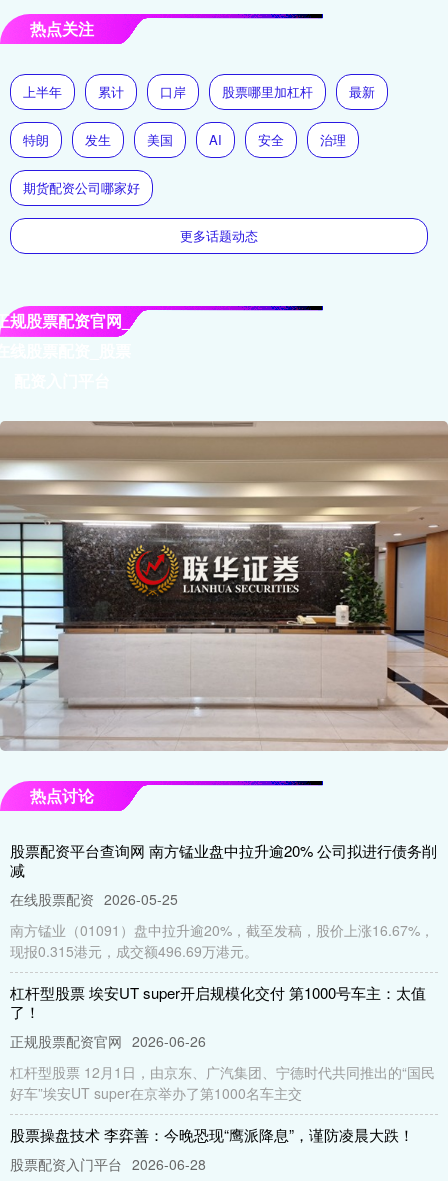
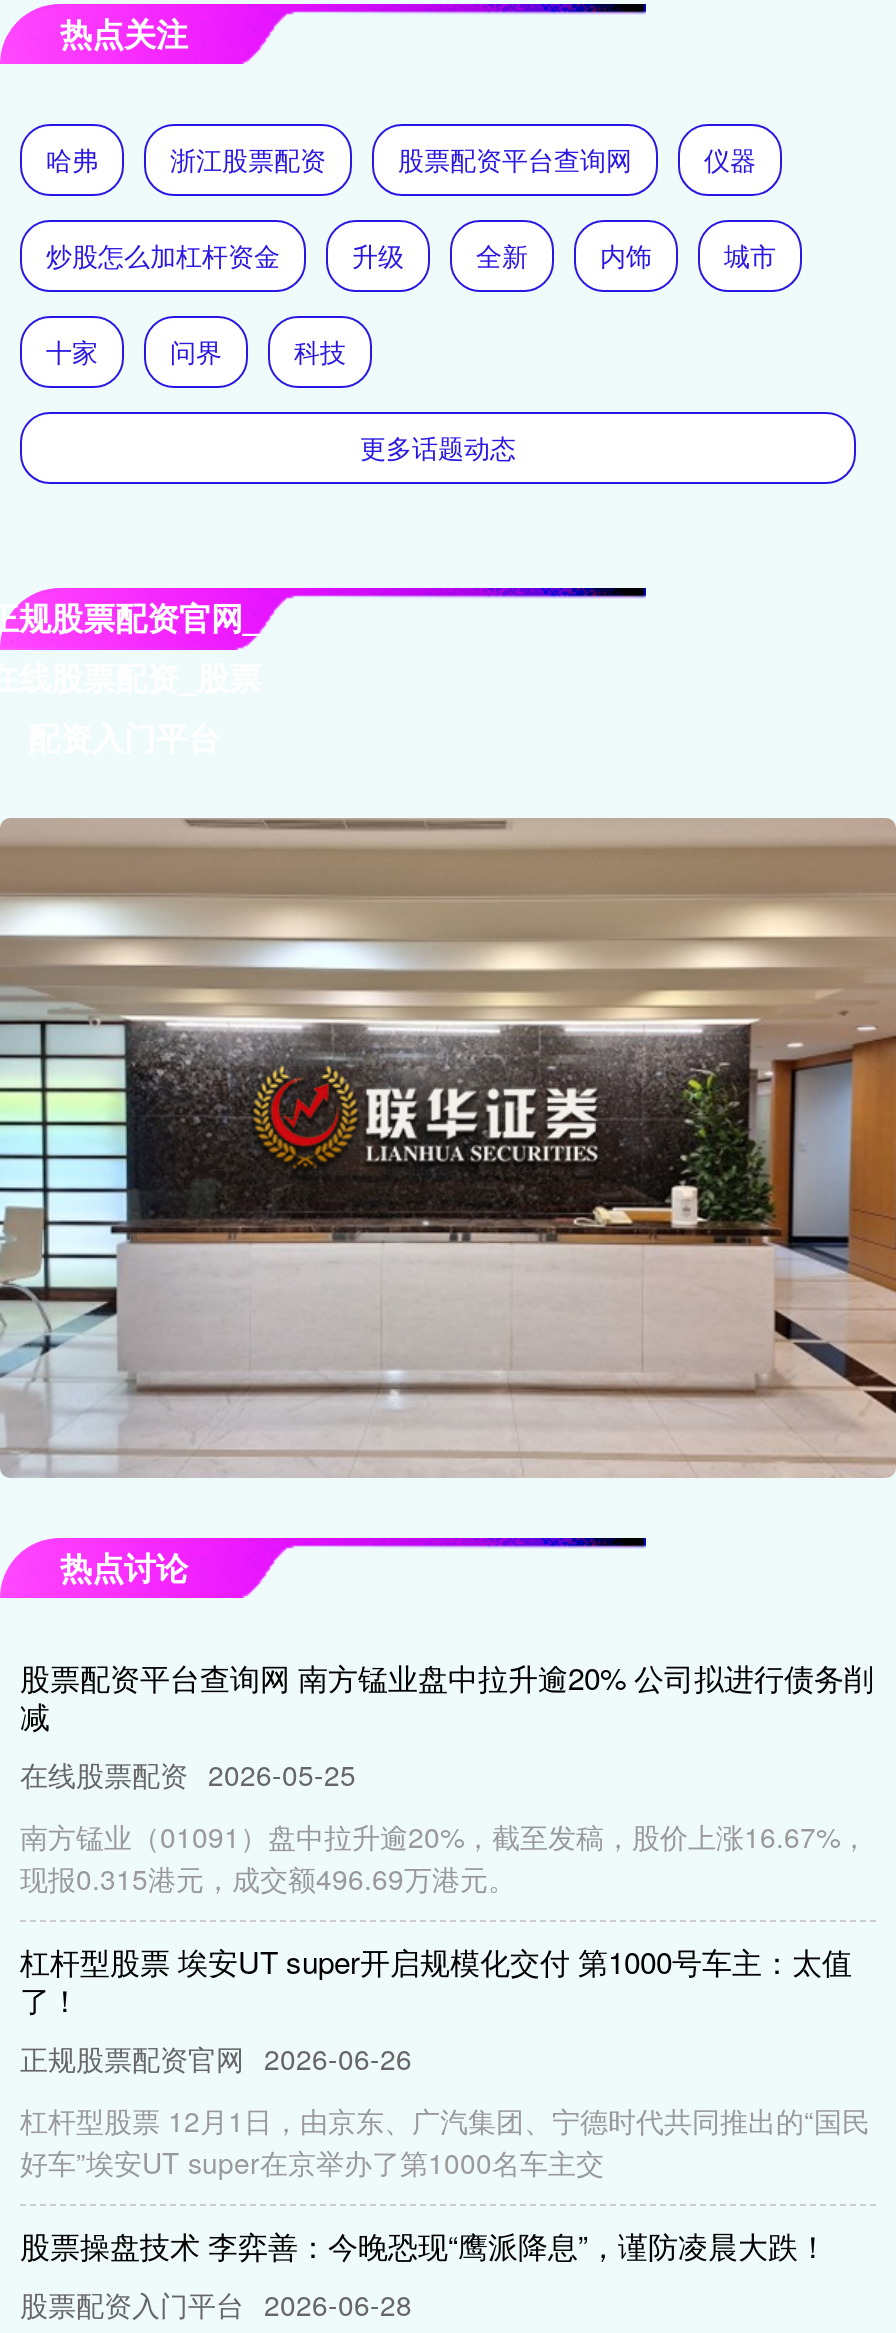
- 上半年
- 累计
- 口岸
- 股票哪里加杠杆
- 最新
+ 哈弗
+ 浙江股票配资
+ 股票配资平台查询网
+ 仪器

- 特朗
- 发生
- 美国
- AI
- 安全
- 治理
+ 炒股怎么加杠杆资金
+ 升级
+ 全新
+ 内饰
+ 城市

- 期货配资公司哪家好
+ 十家
+ 问界
+ 科技
